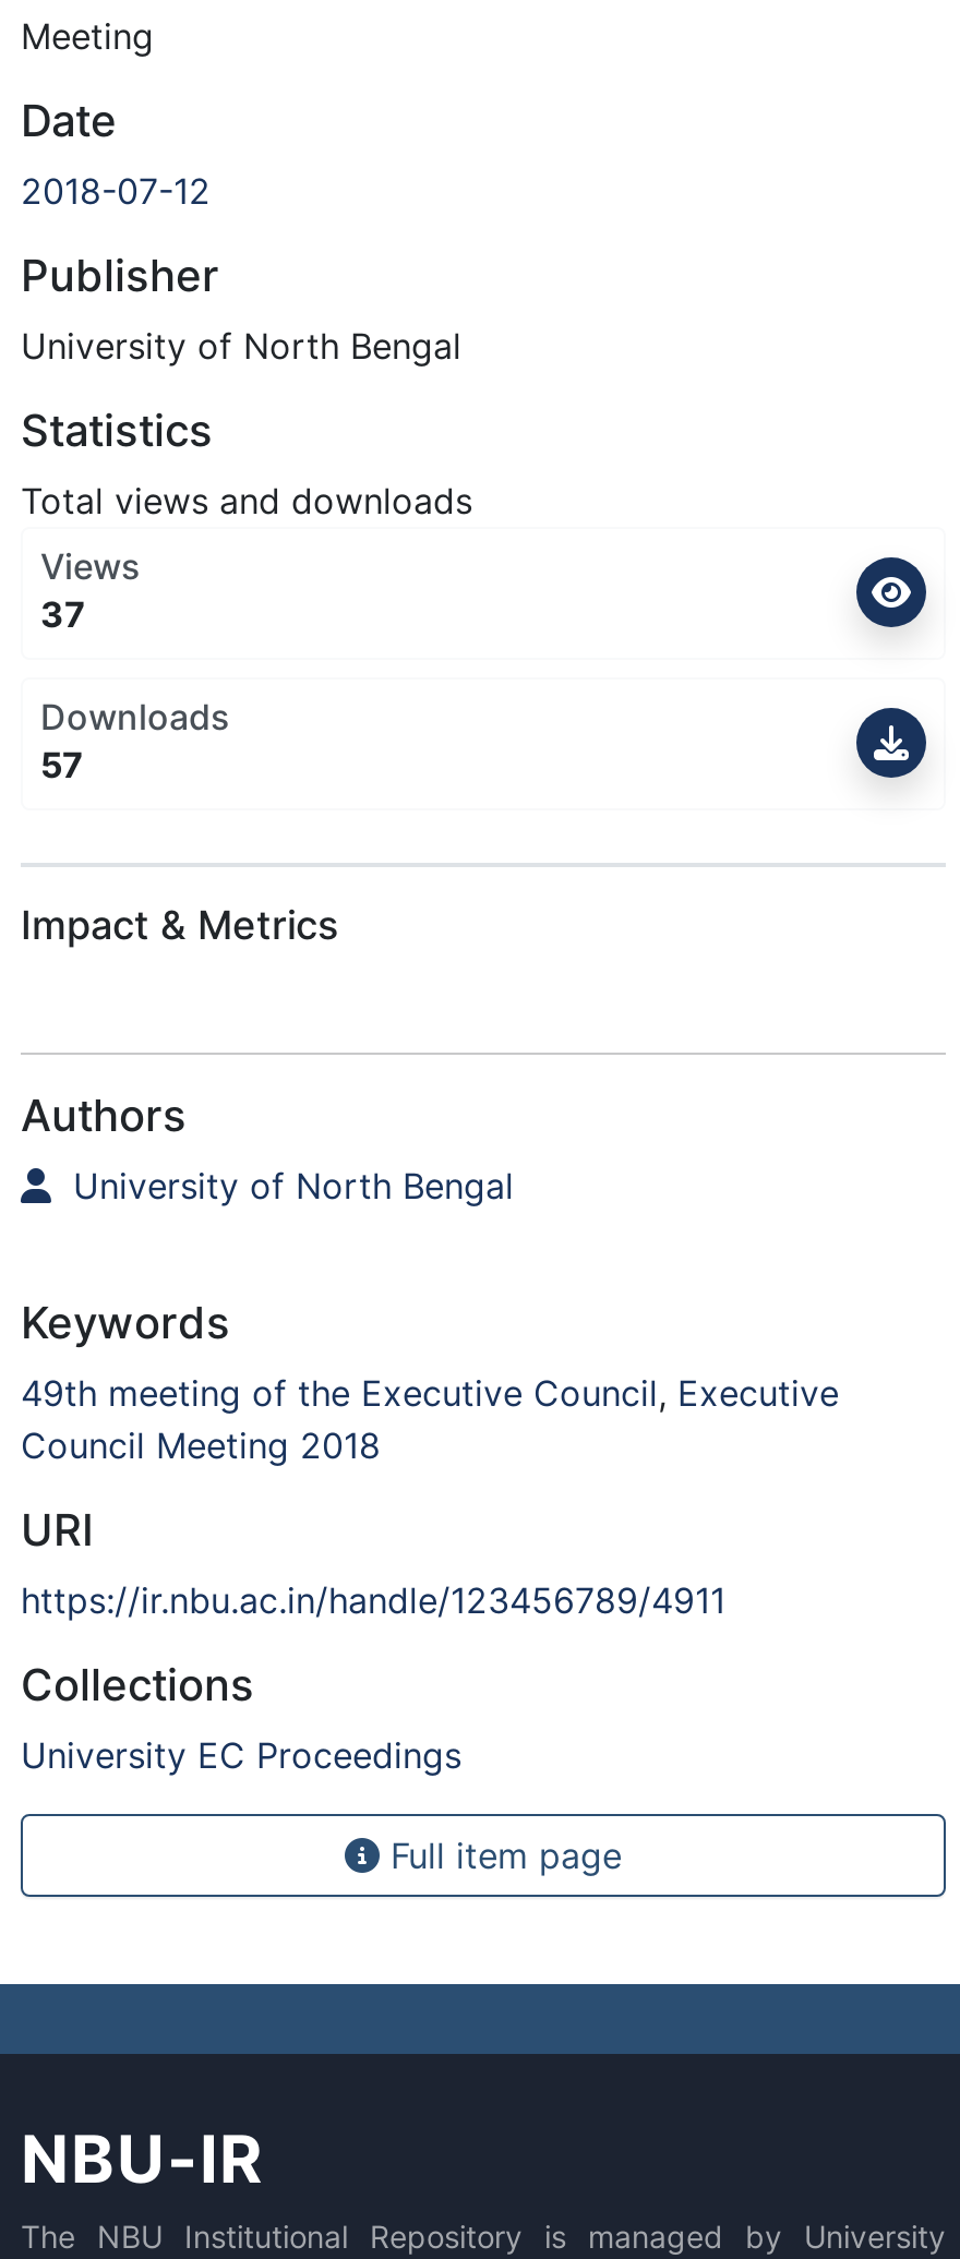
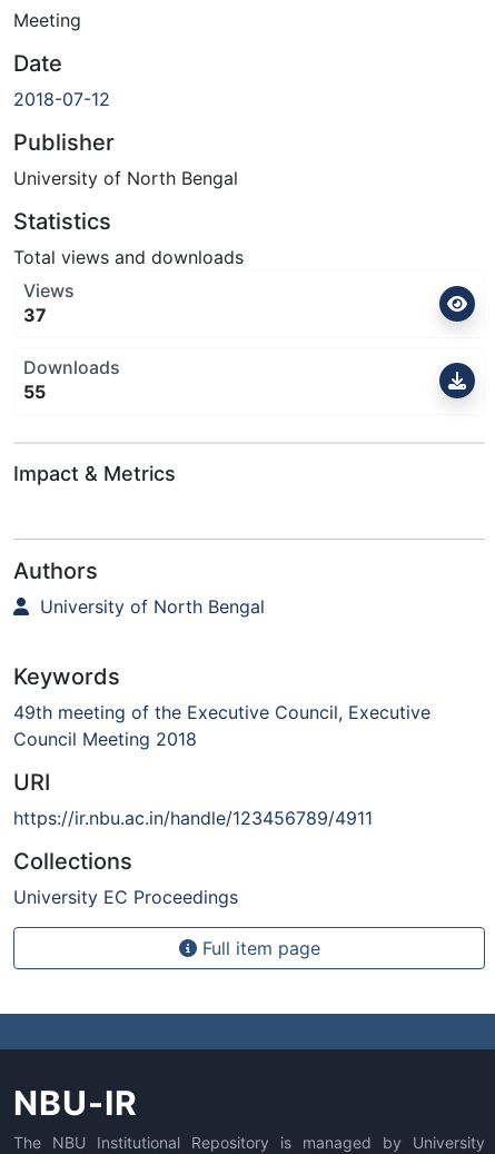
- 57
+ 55
